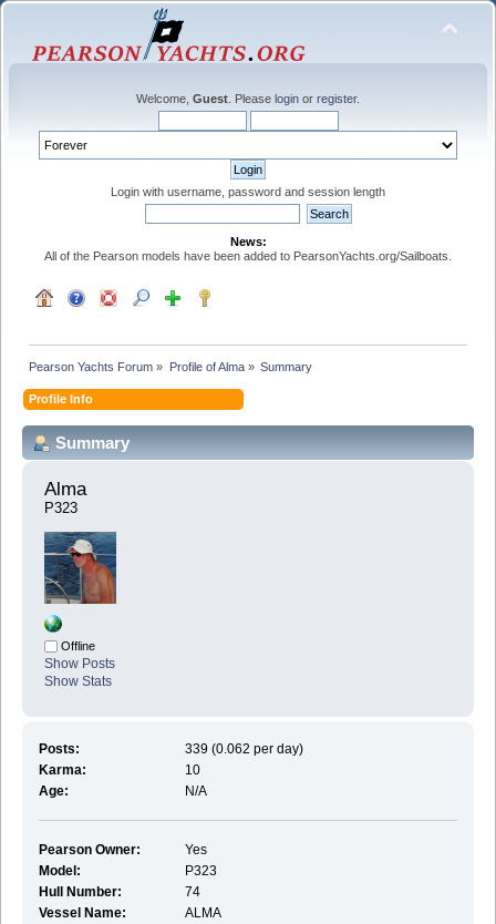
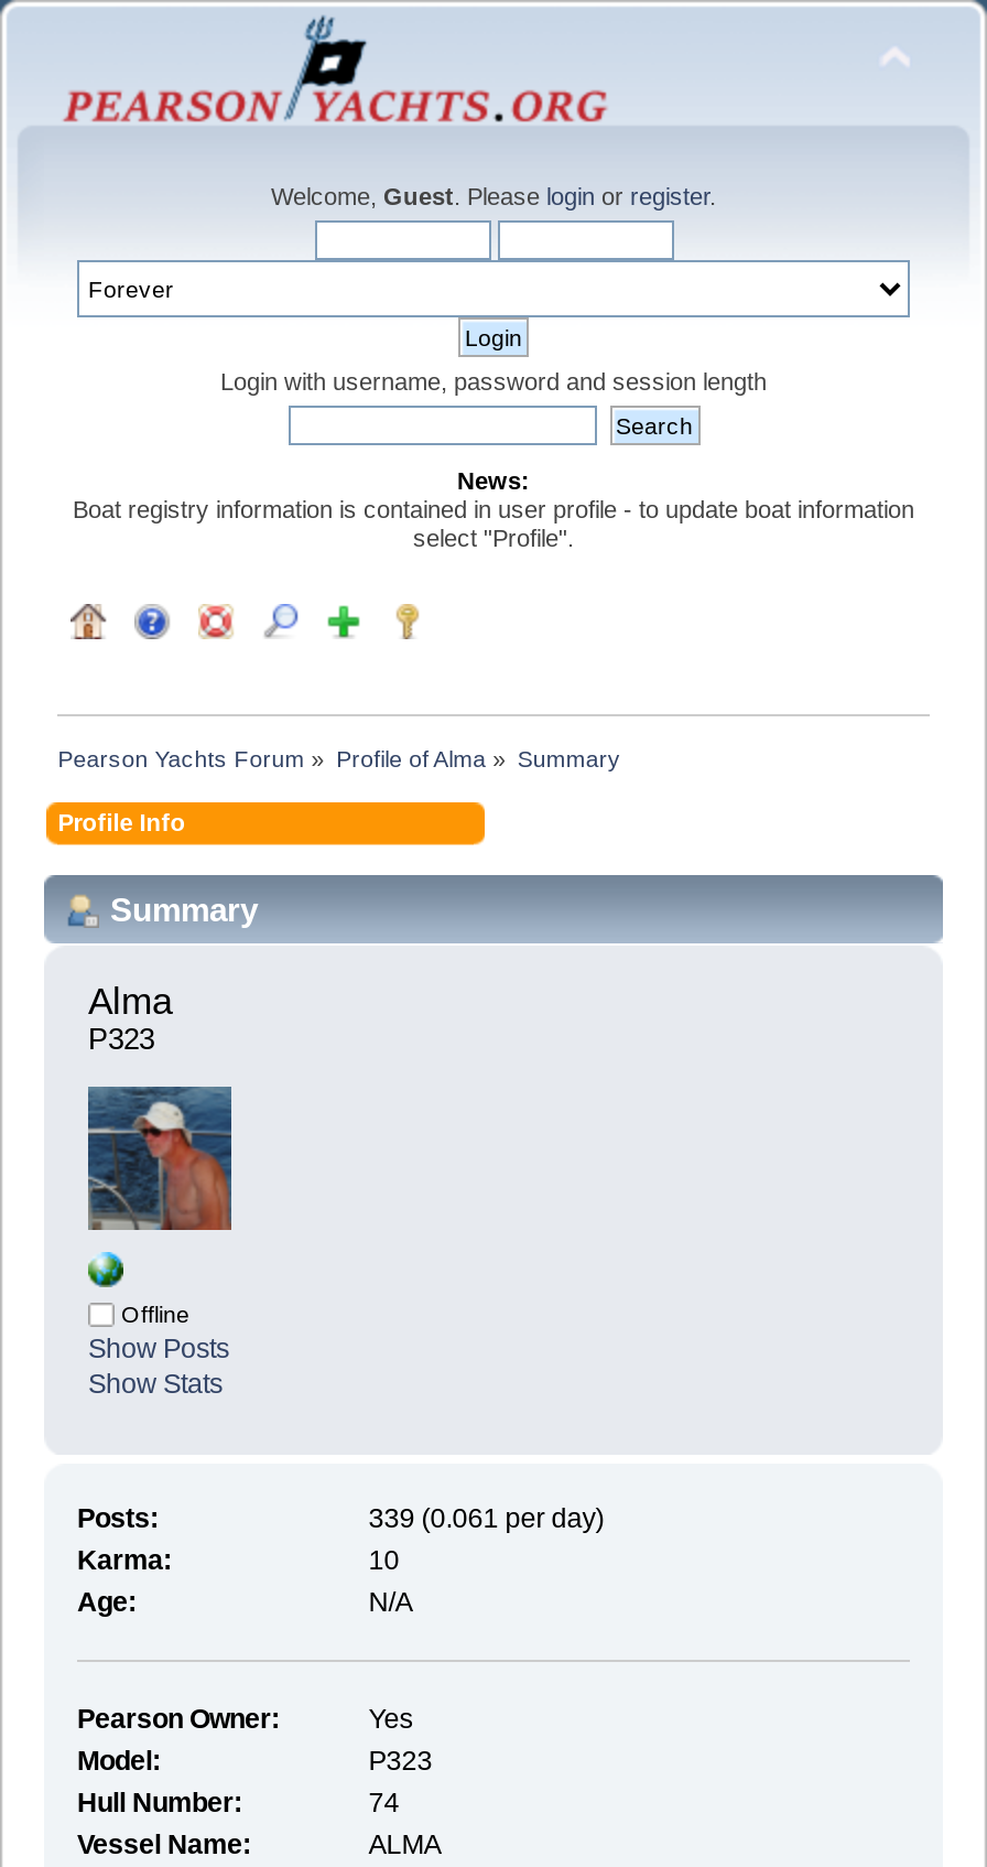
- All of the Pearson models have been added to PearsonYachts.org/Sailboats.
+ Boat registry information is contained in user profile - to update boat information
+ select "Profile".

- 339 (0.062 per day)
+ 339 (0.061 per day)
